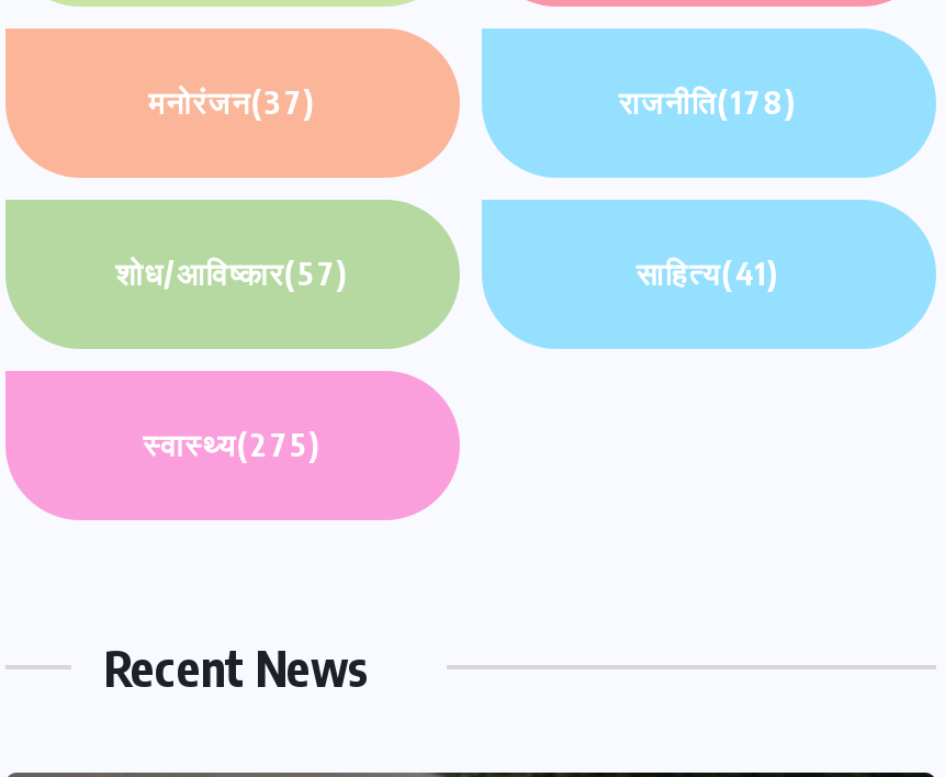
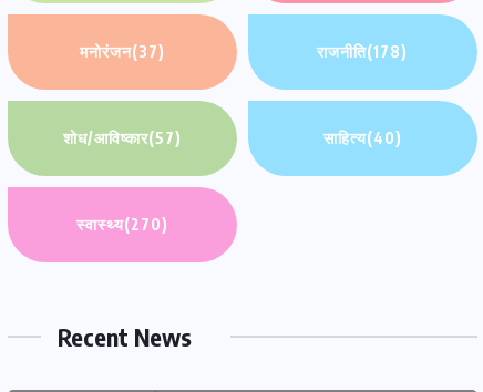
- साहित्य(41)
+ साहित्य(40)

- स्वास्थ्य(275)
+ स्वास्थ्य(270)
